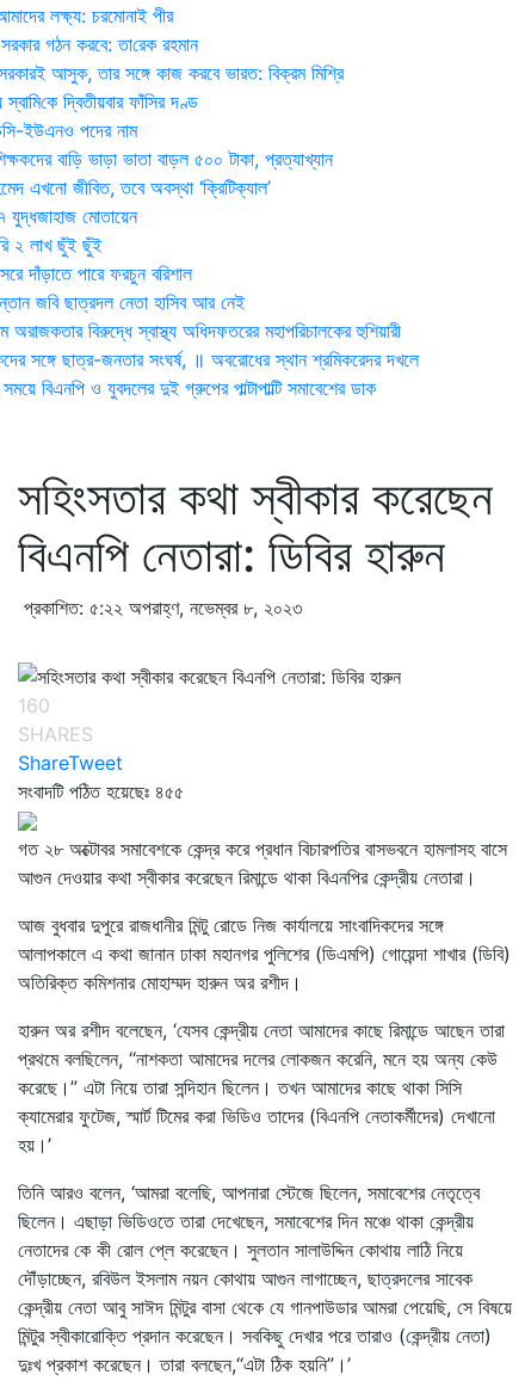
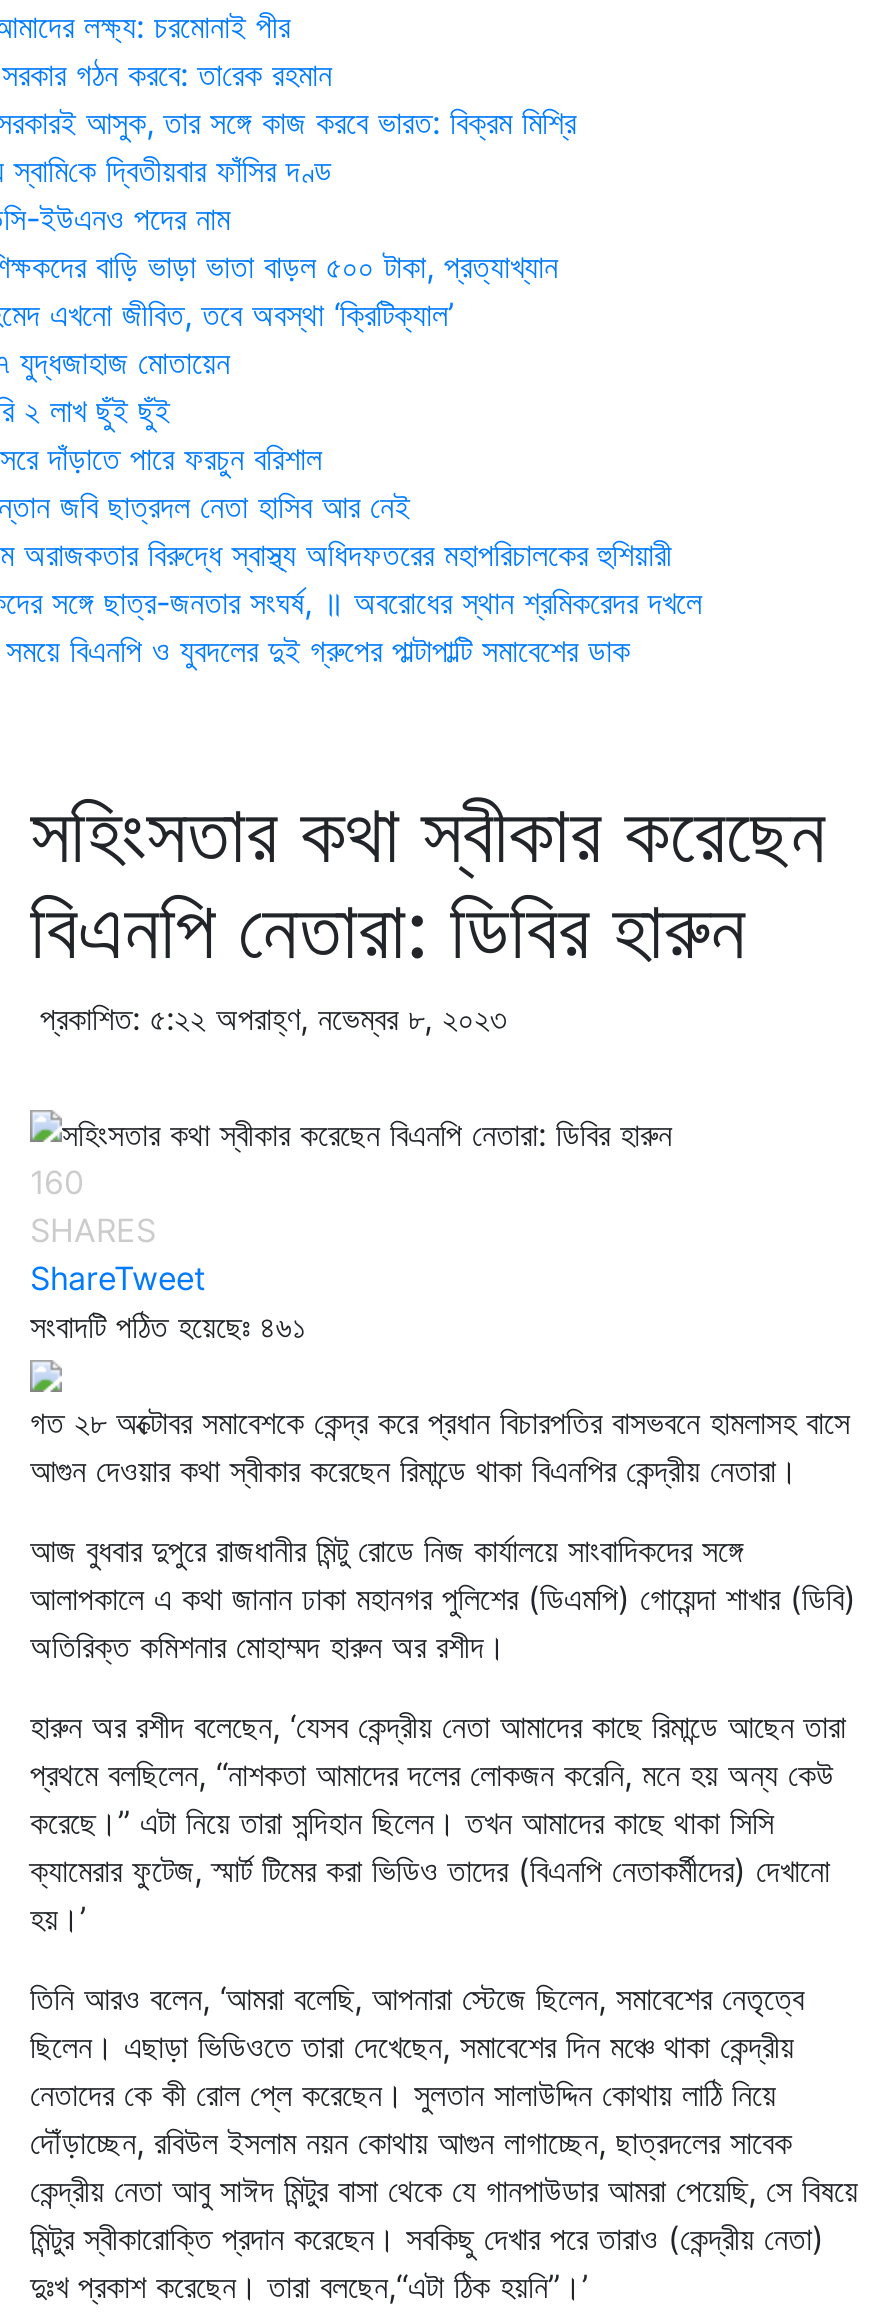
- সংবাদটি পঠিত হয়েছেঃ ৪৫৫
+ সংবাদটি পঠিত হয়েছেঃ ৪৬১
